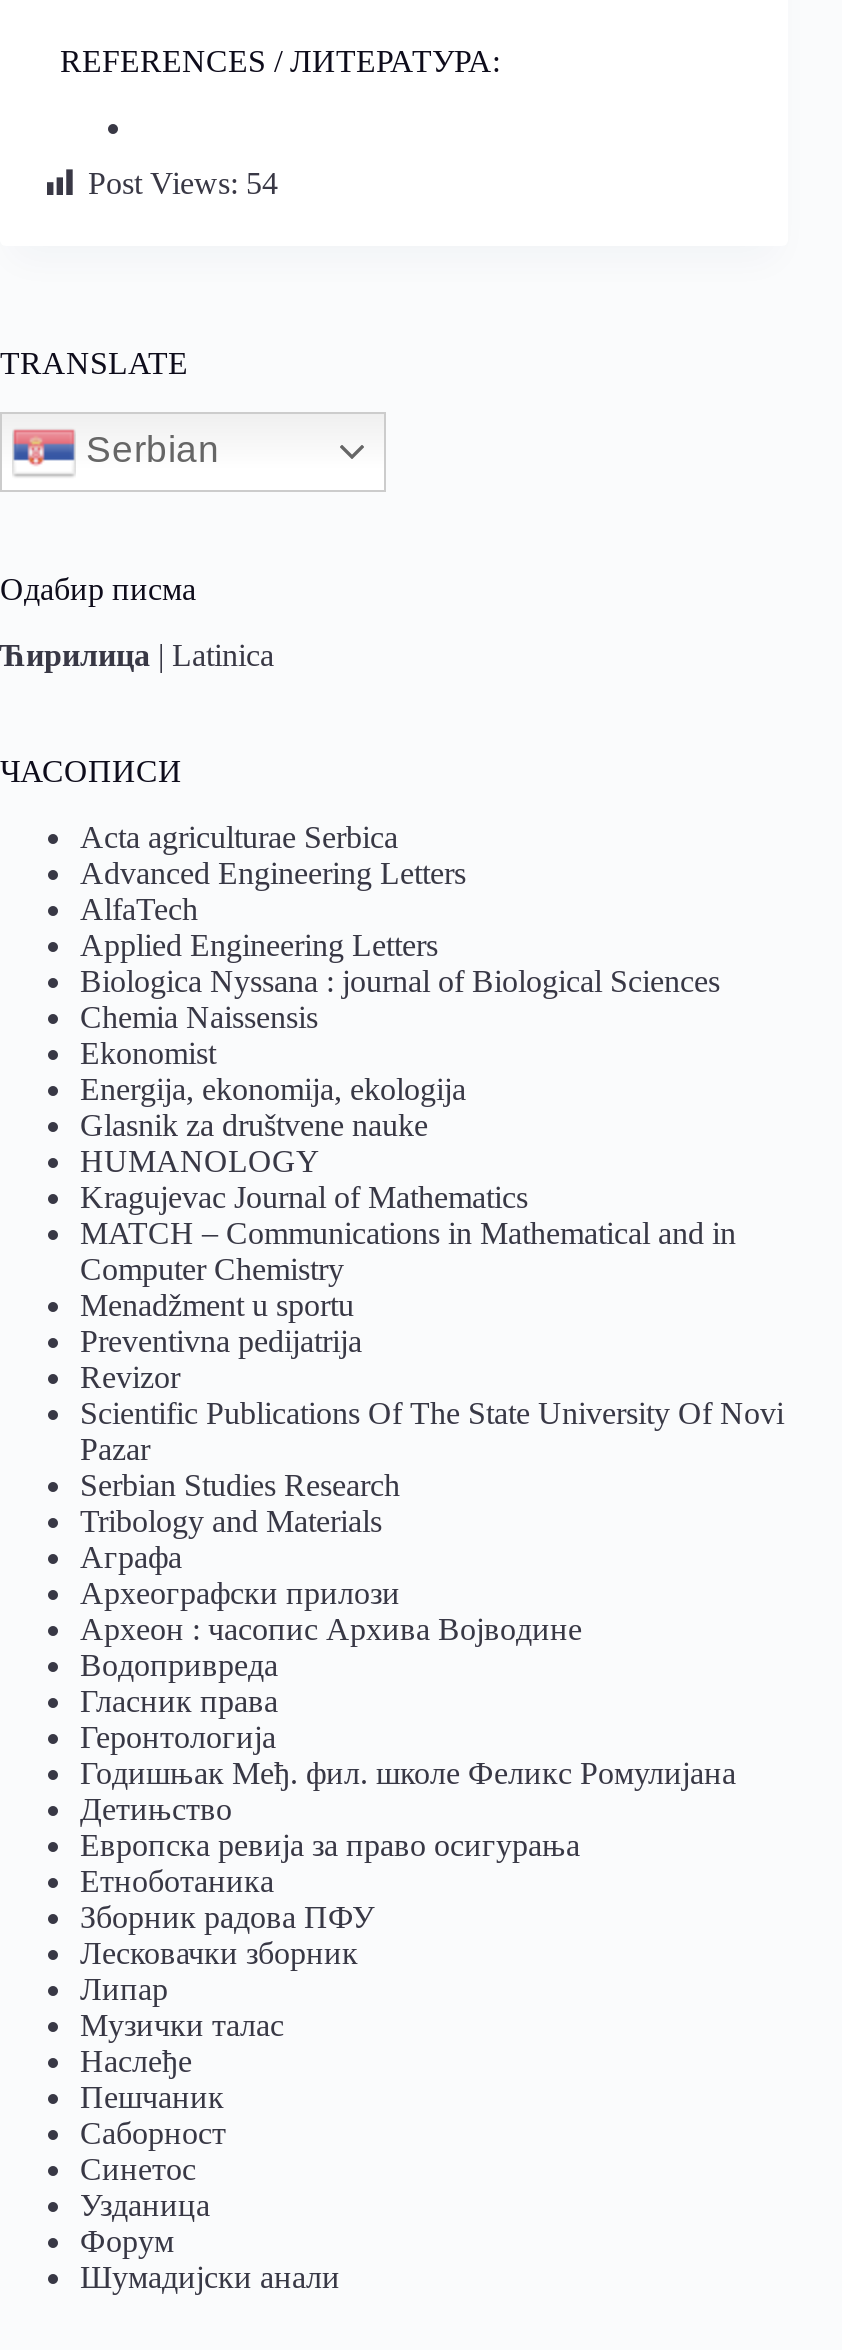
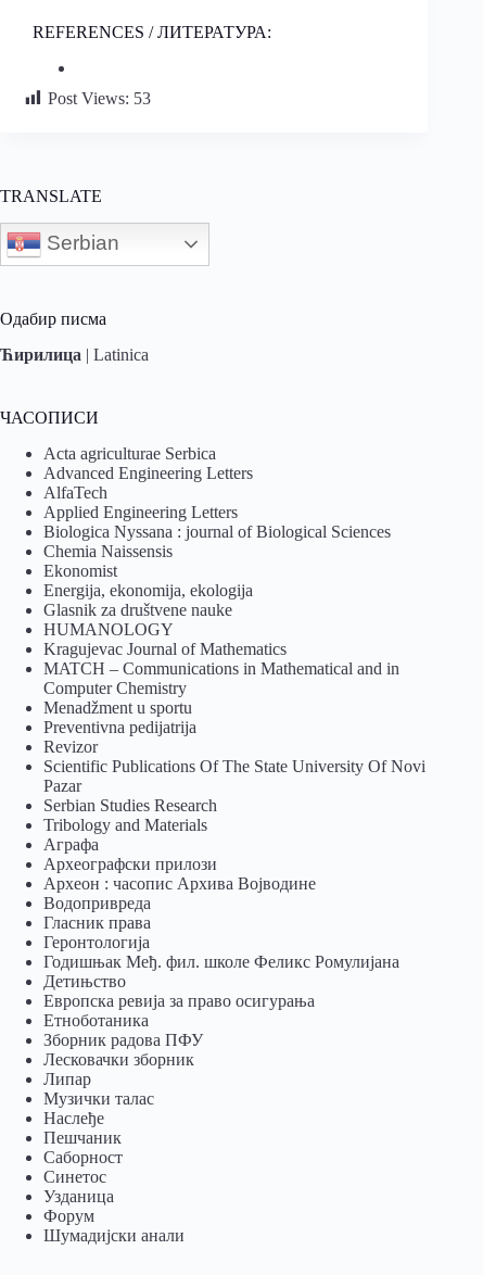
- Post Views: 54
+ Post Views: 53
